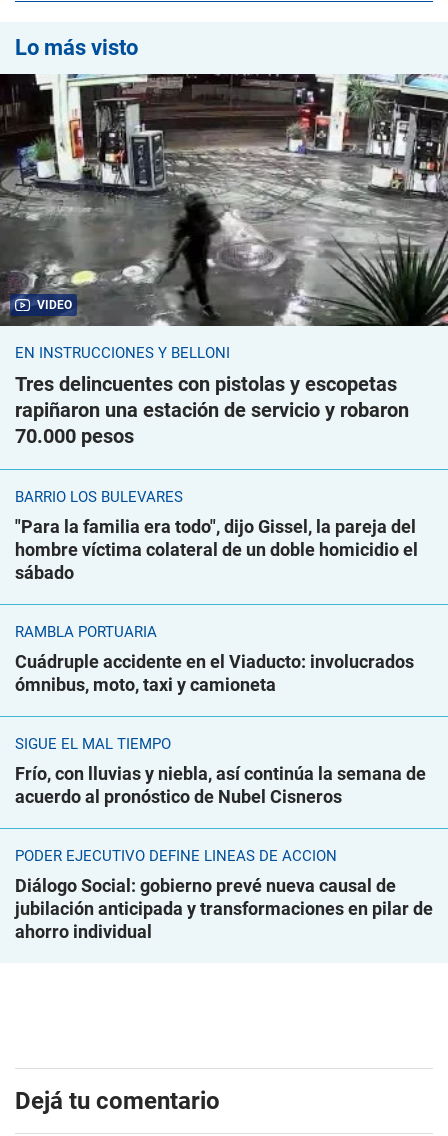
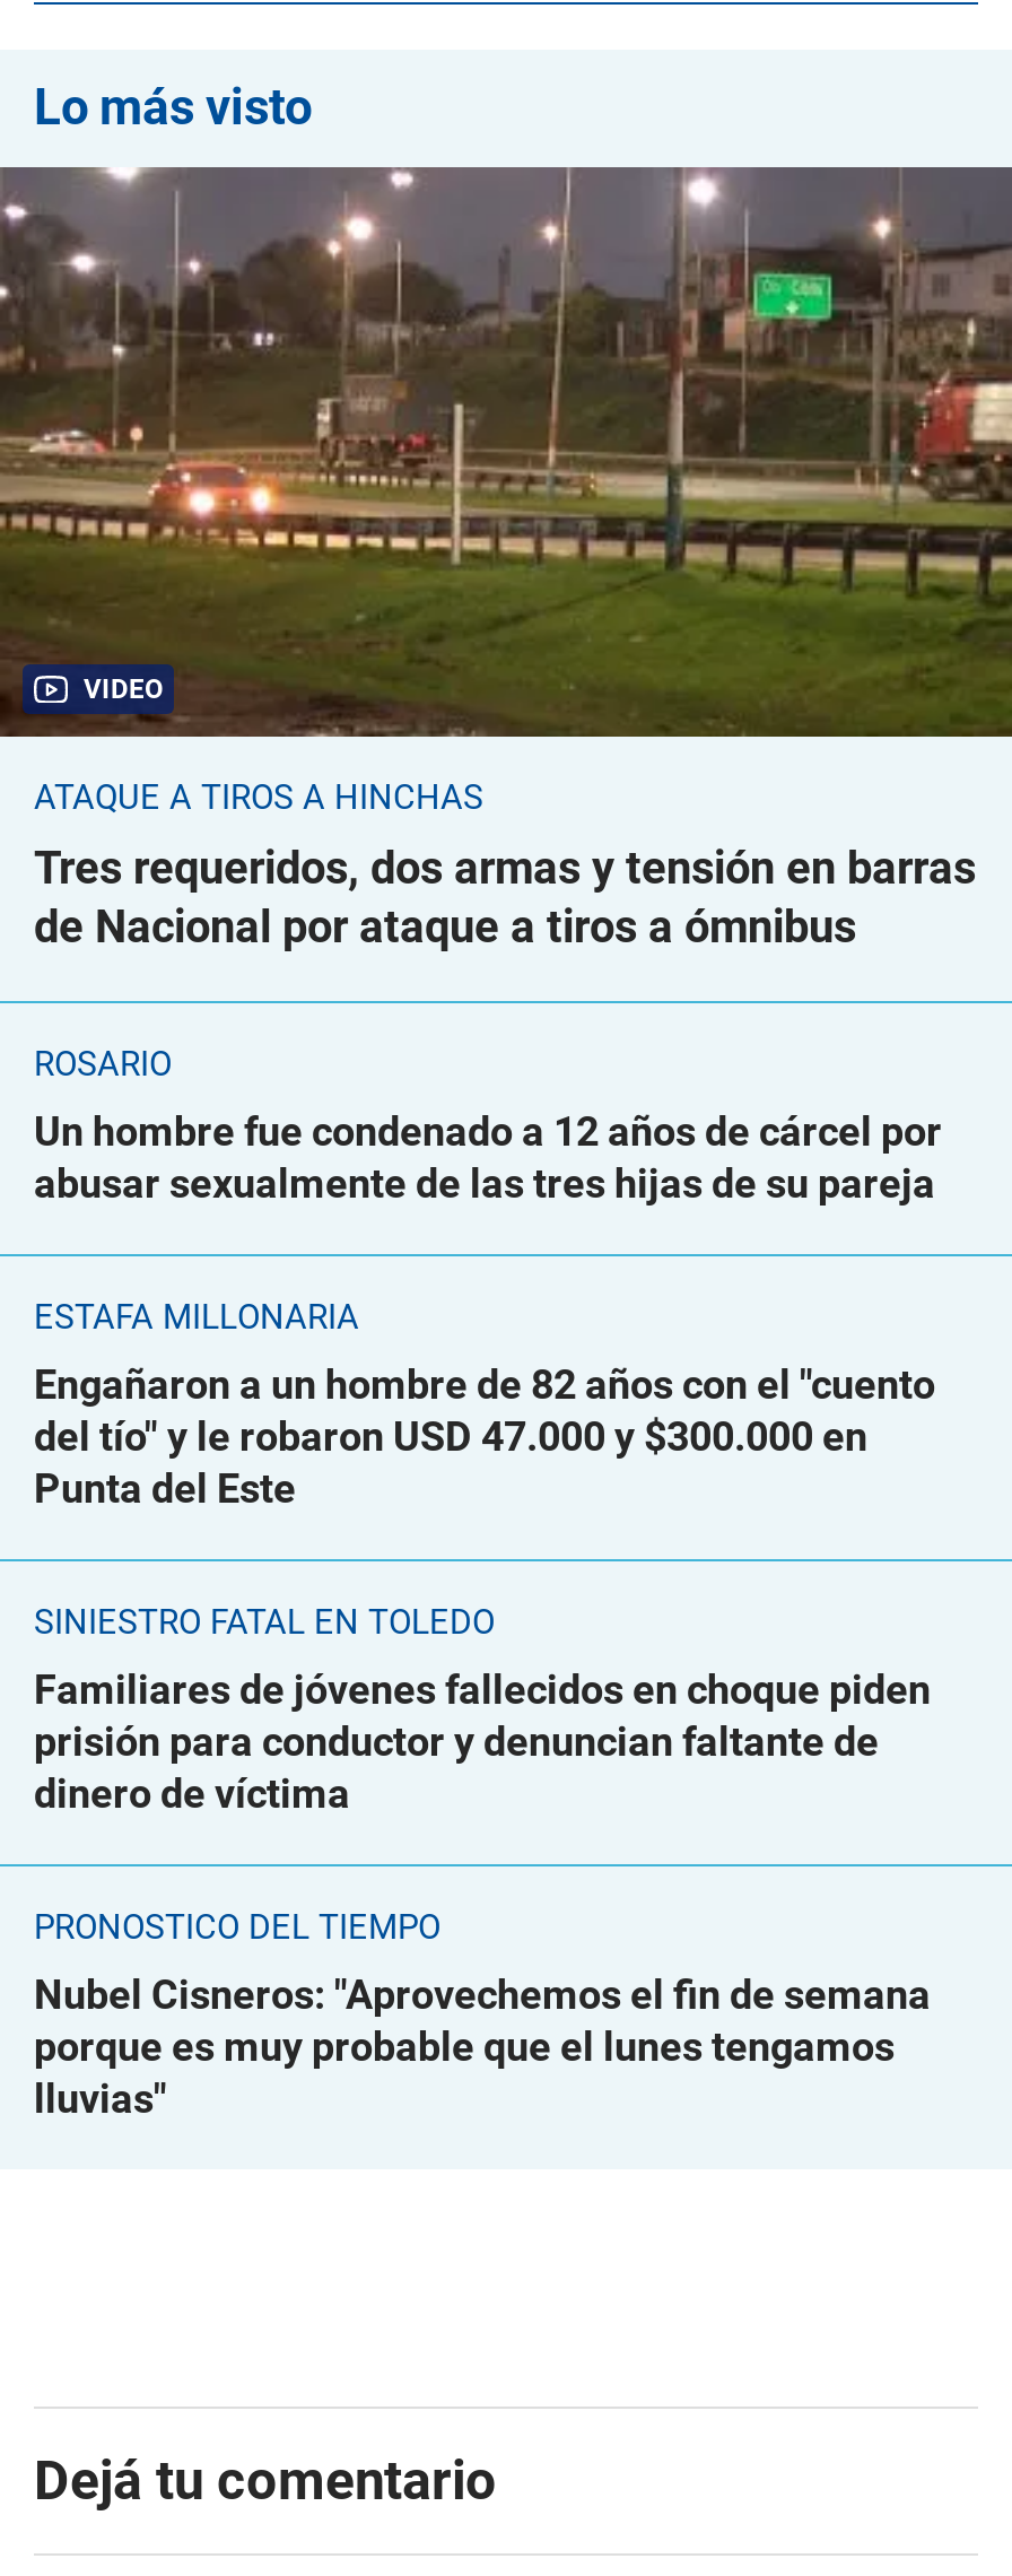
- [image]
- EN INSTRUCCIONES Y BELLONI
- Tres delincuentes con pistolas y escopetas
- rapiñaron una estación de servicio y robaron
- 70.000 pesos
+ [image]
+ ATAQUE A TIROS A HINCHAS
+ Tres requeridos, dos armas y tensión en barras
+ de Nacional por ataque a tiros a ómnibus

- BARRIO LOS BULEVARES
+ ROSARIO

- "Para la familia era todo", dijo Gissel, la pareja del
- hombre víctima colateral de un doble homicidio el
- sábado
+ Un hombre fue condenado a 12 años de cárcel por
+ abusar sexualmente de las tres hijas de su pareja

- RAMBLA PORTUARIA
+ ESTAFA MILLONARIA

- Cuádruple accidente en el Viaducto: involucrados
- ómnibus, moto, taxi y camioneta
+ Engañaron a un hombre de 82 años con el "cuento
+ del tío" y le robaron USD 47.000 y $300.000 en
+ Punta del Este

- SIGUE EL MAL TIEMPO
+ SINIESTRO FATAL EN TOLEDO

- Frío, con lluvias y niebla, así continúa la semana de
- acuerdo al pronóstico de Nubel Cisneros
+ Familiares de jóvenes fallecidos en choque piden
+ prisión para conductor y denuncian faltante de
+ dinero de víctima

- PODER EJECUTIVO DEFINE LÍNEAS DE ACCIÓN
+ PRONÓSTICO DEL TIEMPO

- Diálogo Social: gobierno prevé nueva causal de
- jubilación anticipada y transformaciones en pilar de
- ahorro individual
+ Nubel Cisneros: "Aprovechemos el fin de semana
+ porque es muy probable que el lunes tengamos
+ lluvias"
